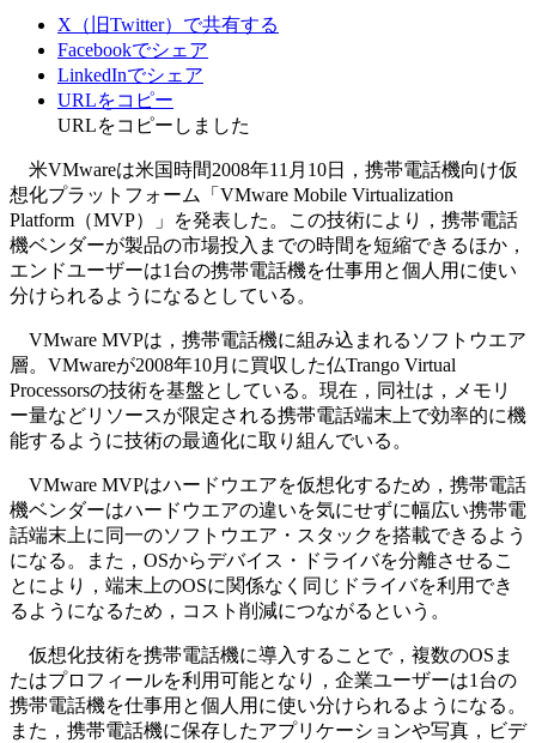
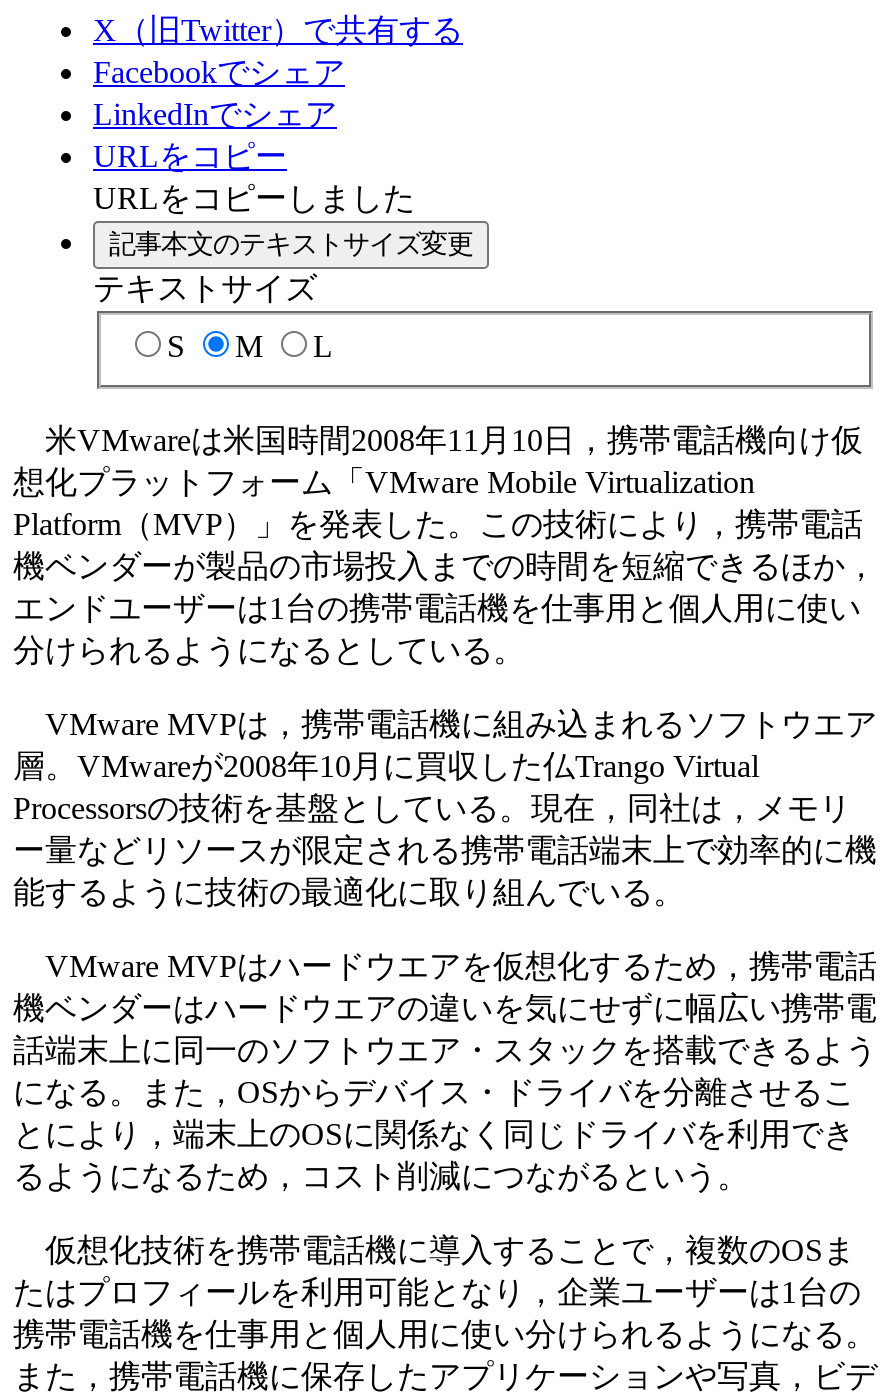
+ 記事本文のテキストサイズ変更
+ テキストサイズ
+ S
+ M
+ L
